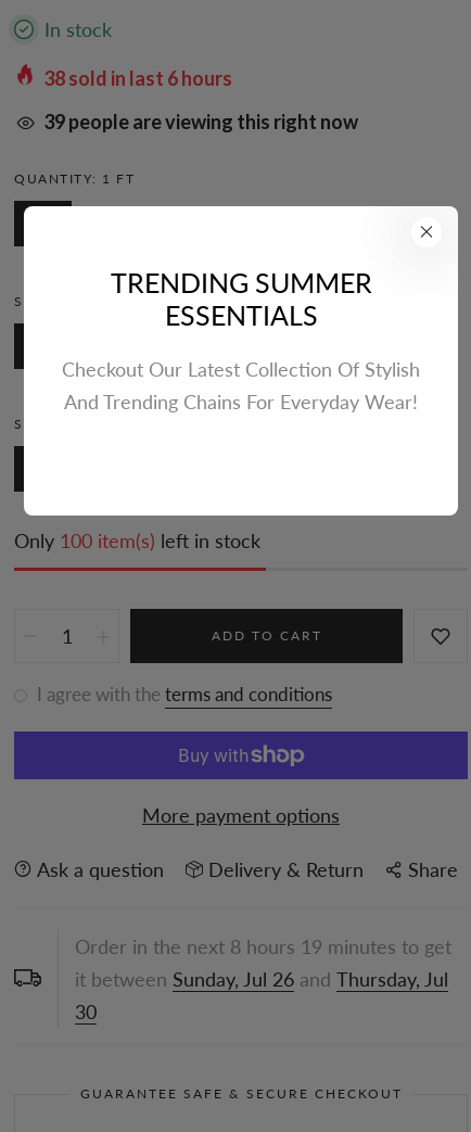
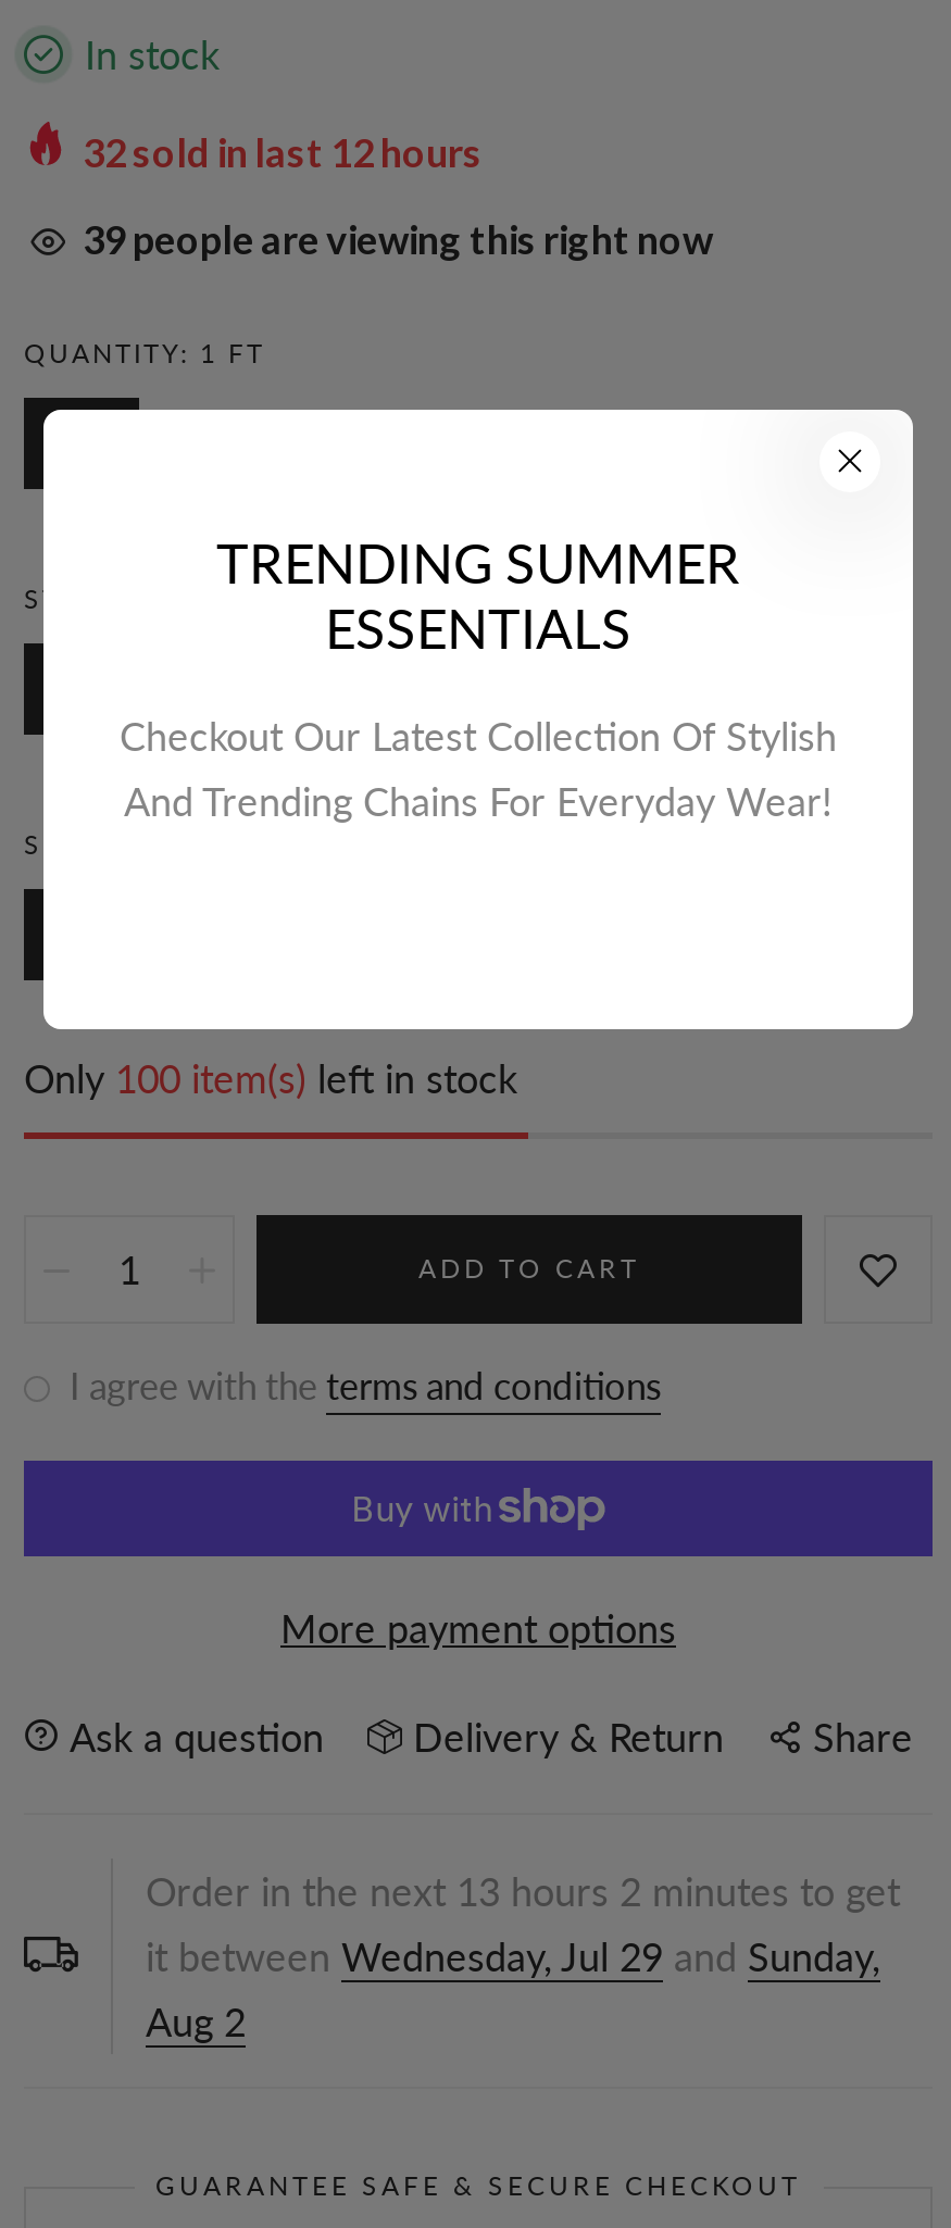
- 38sold in last 6 hours
+ 32sold in last 12 hours

- Order in the next 8 hours 19 minutes to get
- it between Sunday, Jul 26 and Thursday, Jul
- 30
+ Order in the next 13 hours 2 minutes to get
+ it between Wednesday, Jul 29 and Sunday,
+ Aug 2
